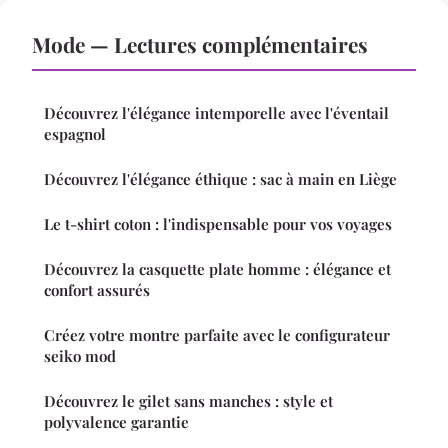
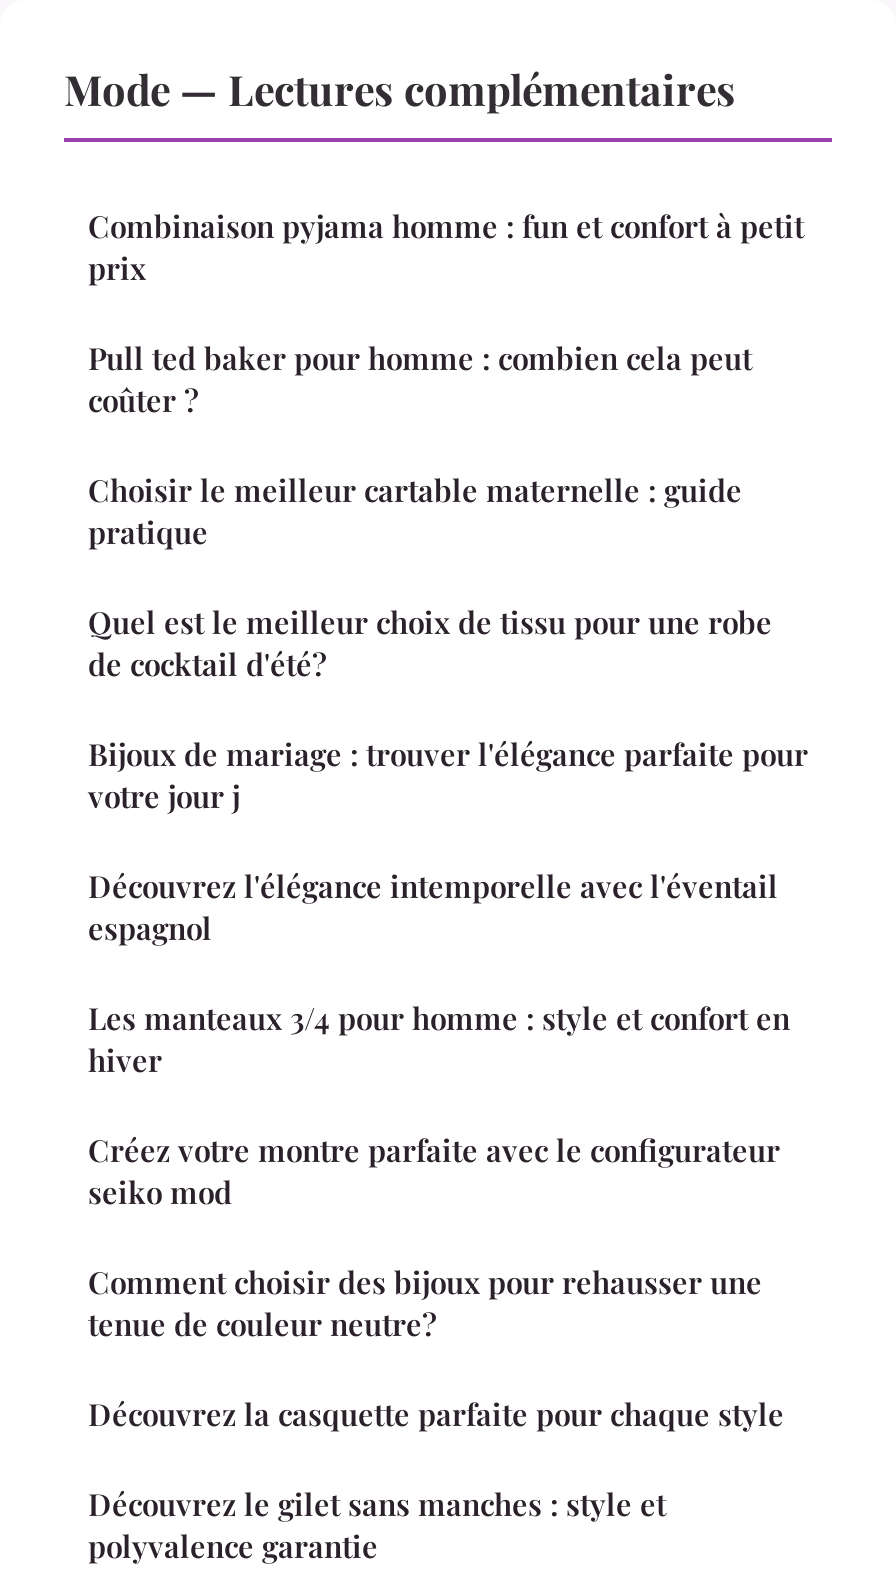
+ Combinaison pyjama homme : fun et confort à petit
+ prix
+ Pull ted baker pour homme : combien cela peut
+ coûter ?
+ Choisir le meilleur cartable maternelle : guide
+ pratique
+ Quel est le meilleur choix de tissu pour une robe
+ de cocktail d'été?
+ Bijoux de mariage : trouver l'élégance parfaite pour
+ votre jour j

- Découvrez l'élégance éthique : sac à main en Liège
- Le t-shirt coton : l'indispensable pour vos voyages
- Découvrez la casquette plate homme : élégance et
- confort assurés
+ Les manteaux 3/4 pour homme : style et confort en
+ hiver

+ Comment choisir des bijoux pour rehausser une
+ tenue de couleur neutre?
+ Découvrez la casquette parfaite pour chaque style
